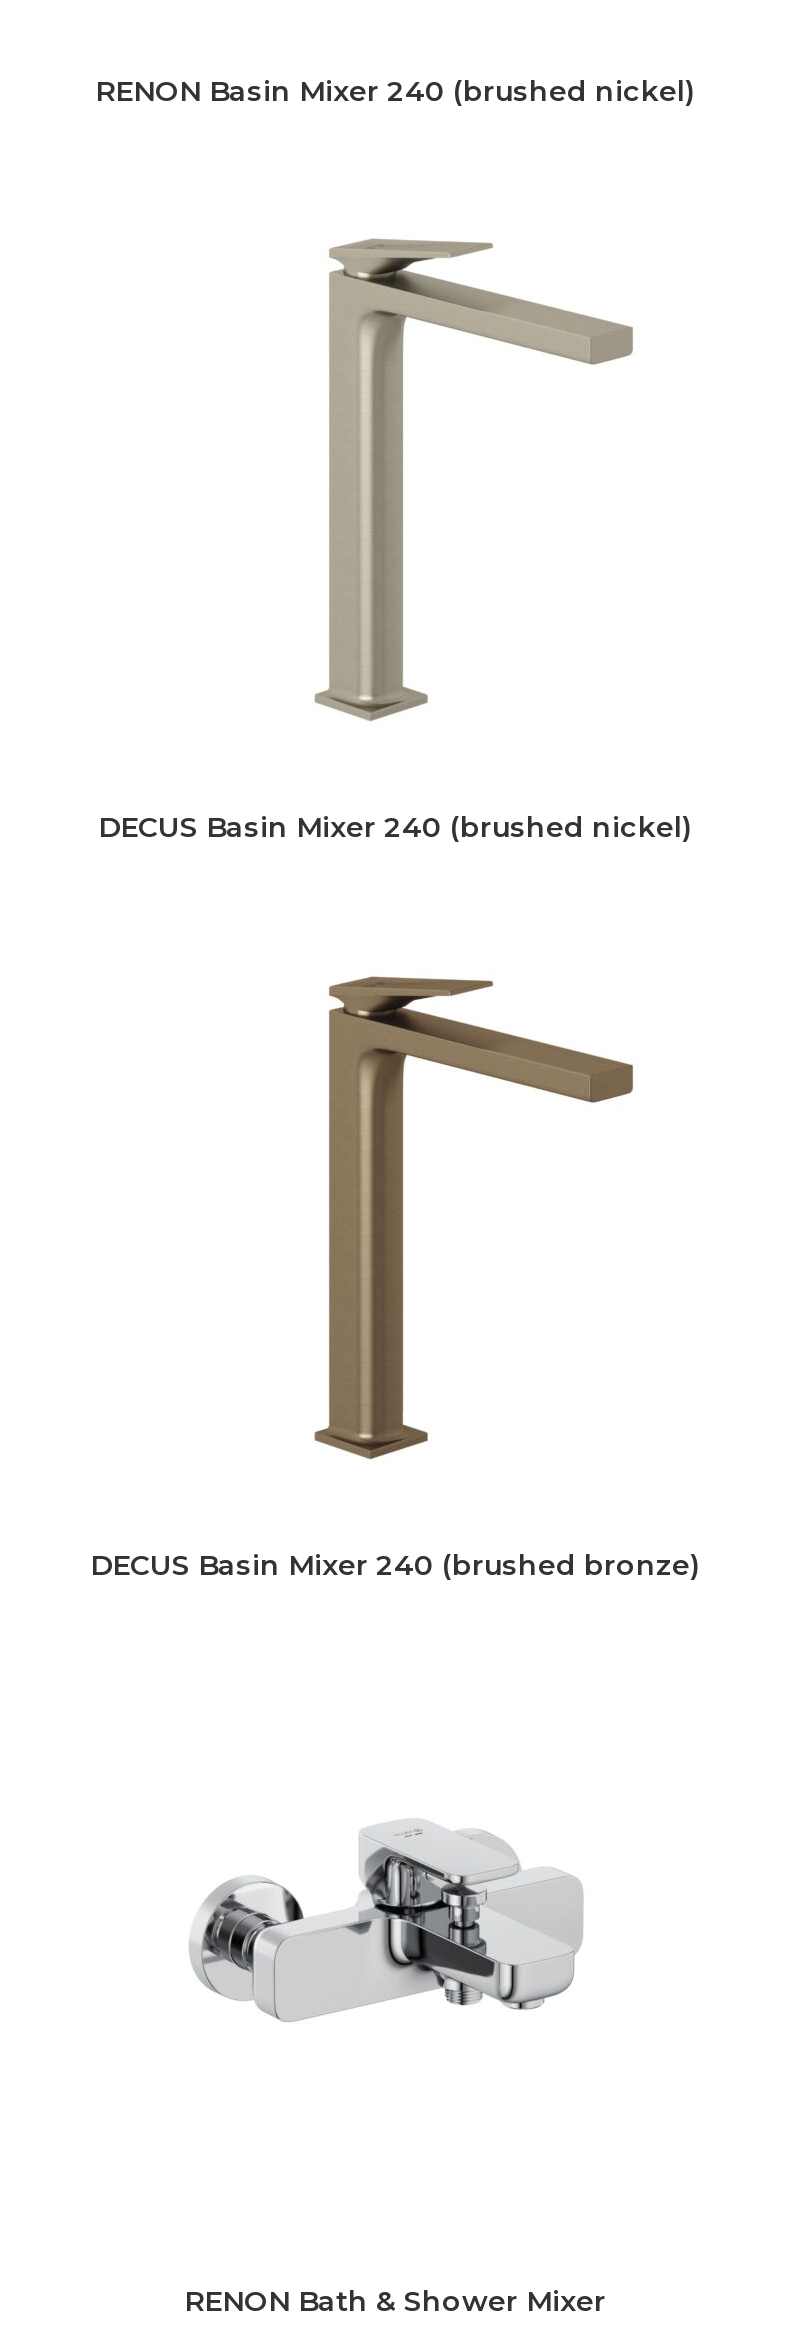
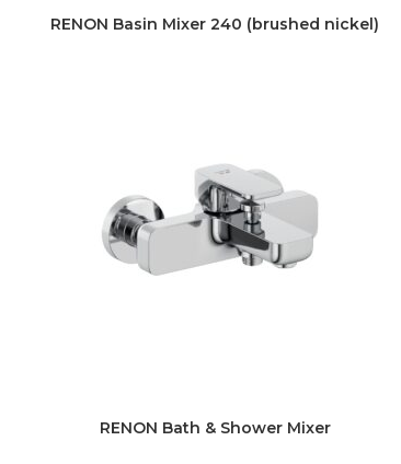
- [image]

- DECUS Basin Mixer 240 (brushed nickel)

- [image]

- DECUS Basin Mixer 240 (brushed bronze)
